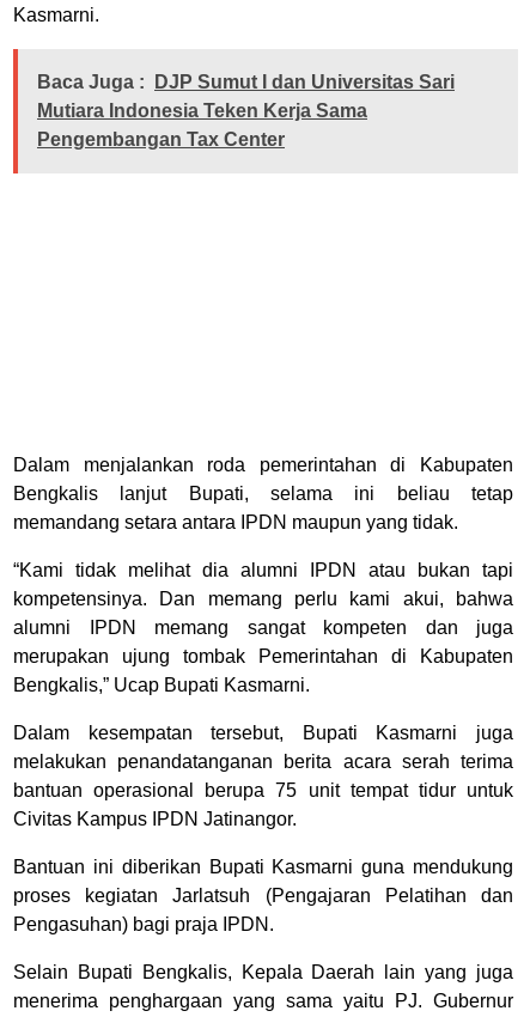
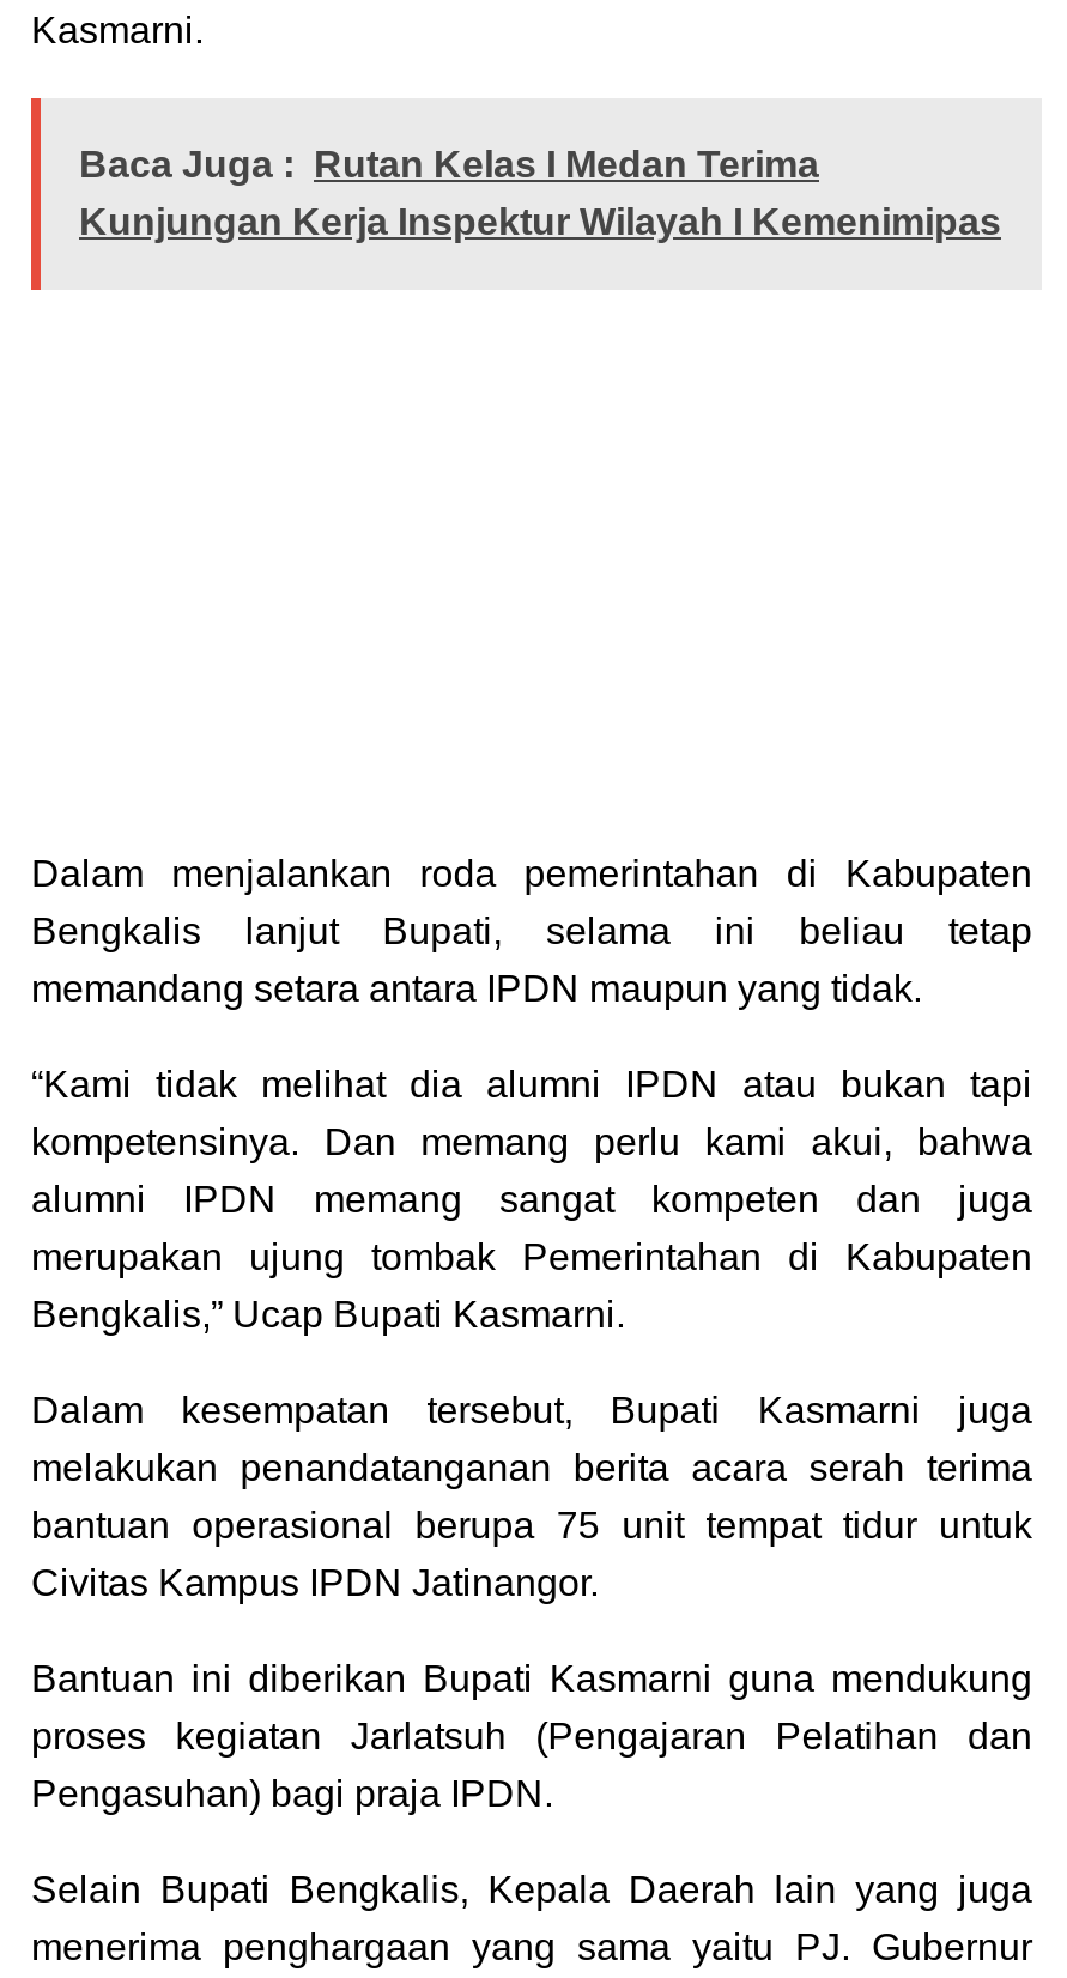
- Baca Juga : DJP Sumut I dan Universitas Sari
- Mutiara Indonesia Teken Kerja Sama
- Pengembangan Tax Center
+ Baca Juga : Rutan Kelas I Medan Terima
+ Kunjungan Kerja Inspektur Wilayah I Kemenimipas
